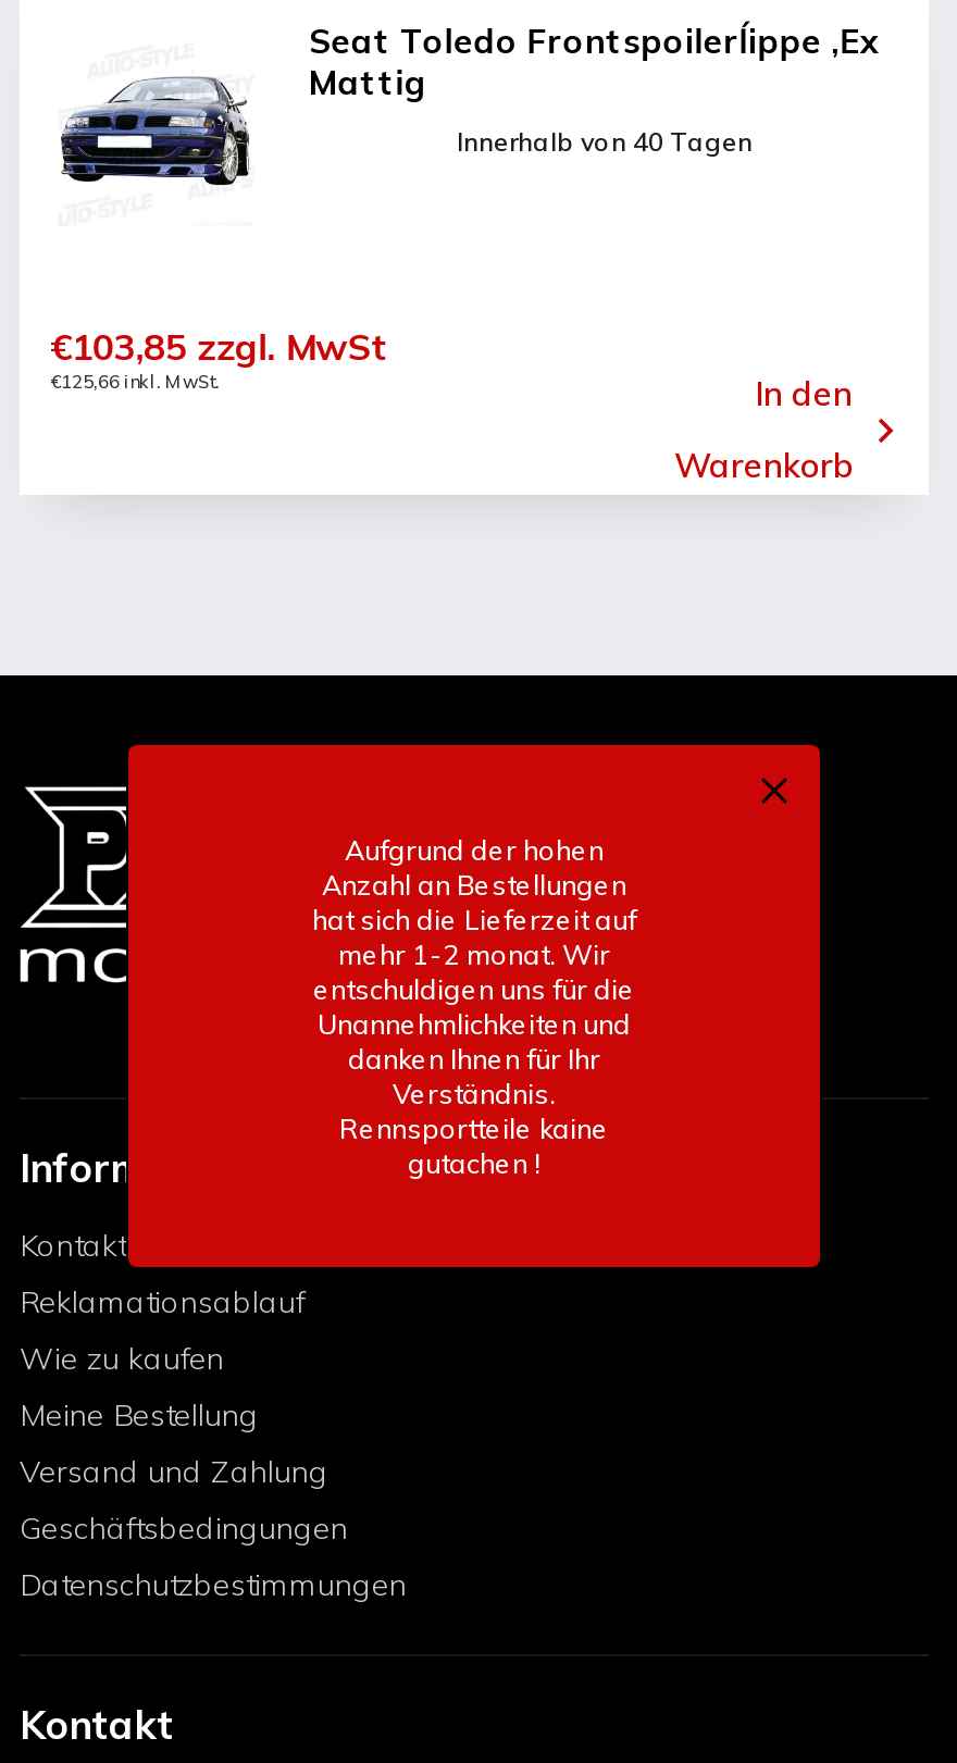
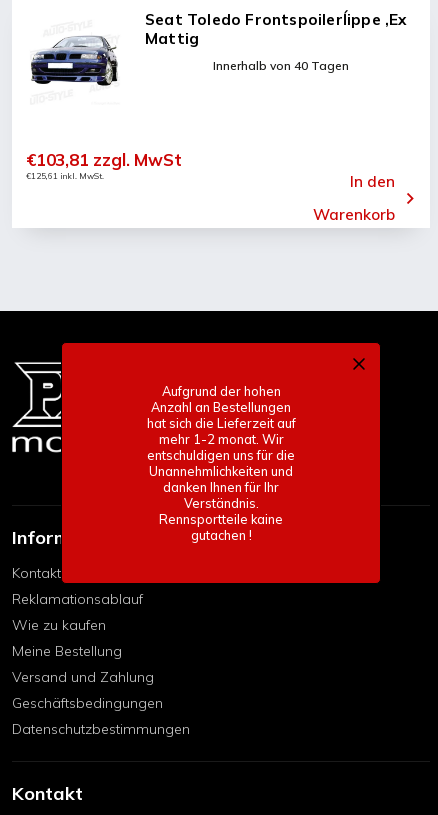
- €103,85 zzgl. MwSt
+ €103,81 zzgl. MwSt

- €125,66 inkl. MwSt.
+ €125,61 inkl. MwSt.
